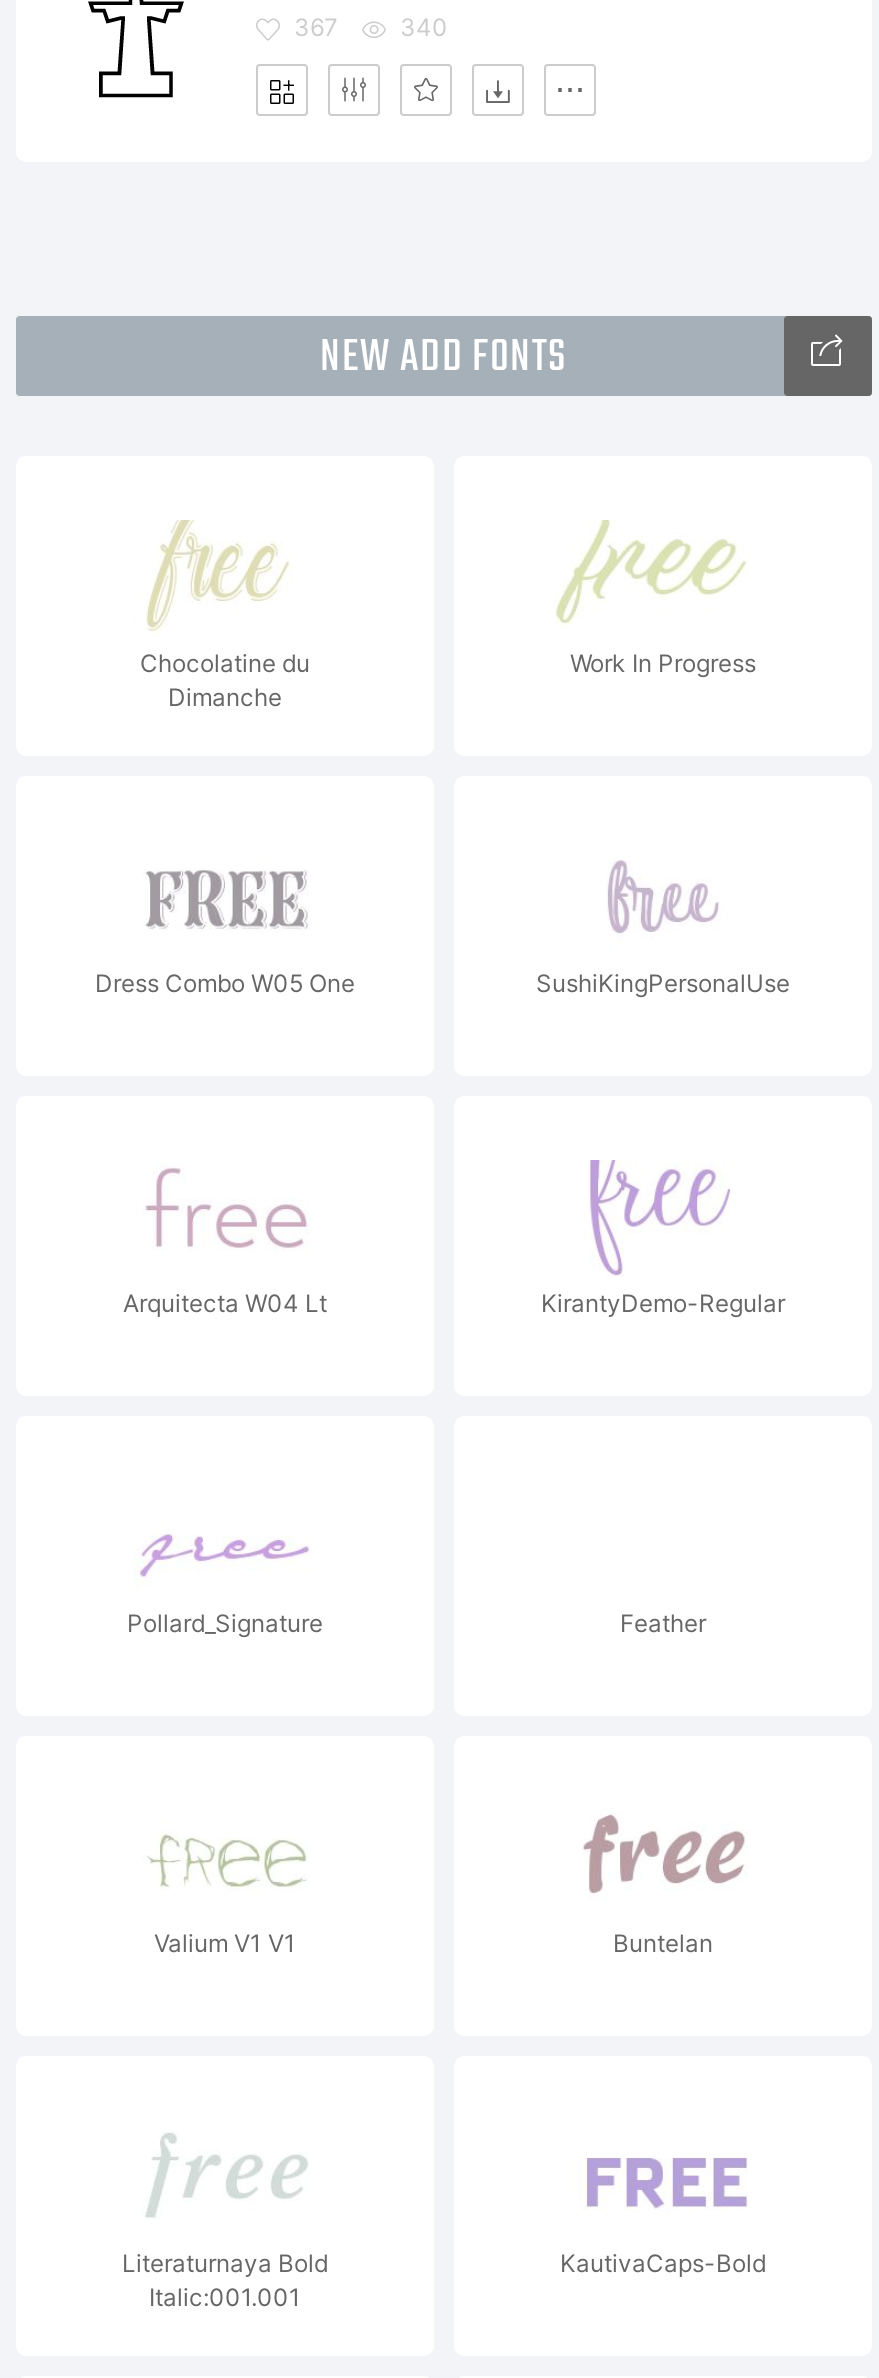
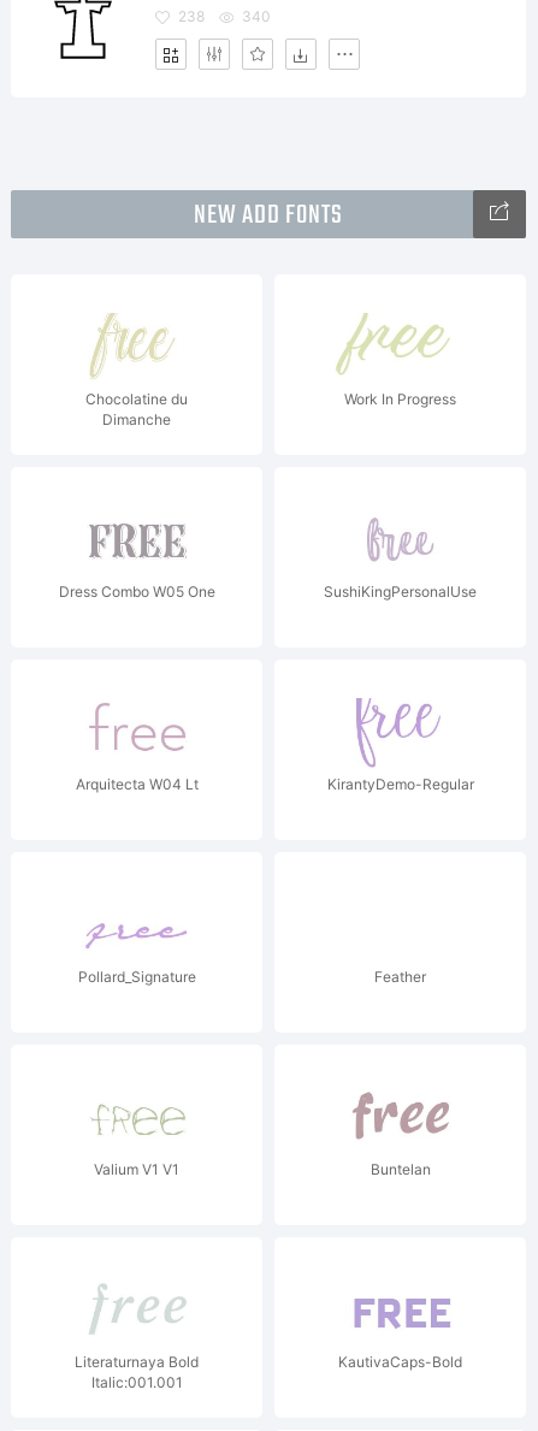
- 367
+ 238
